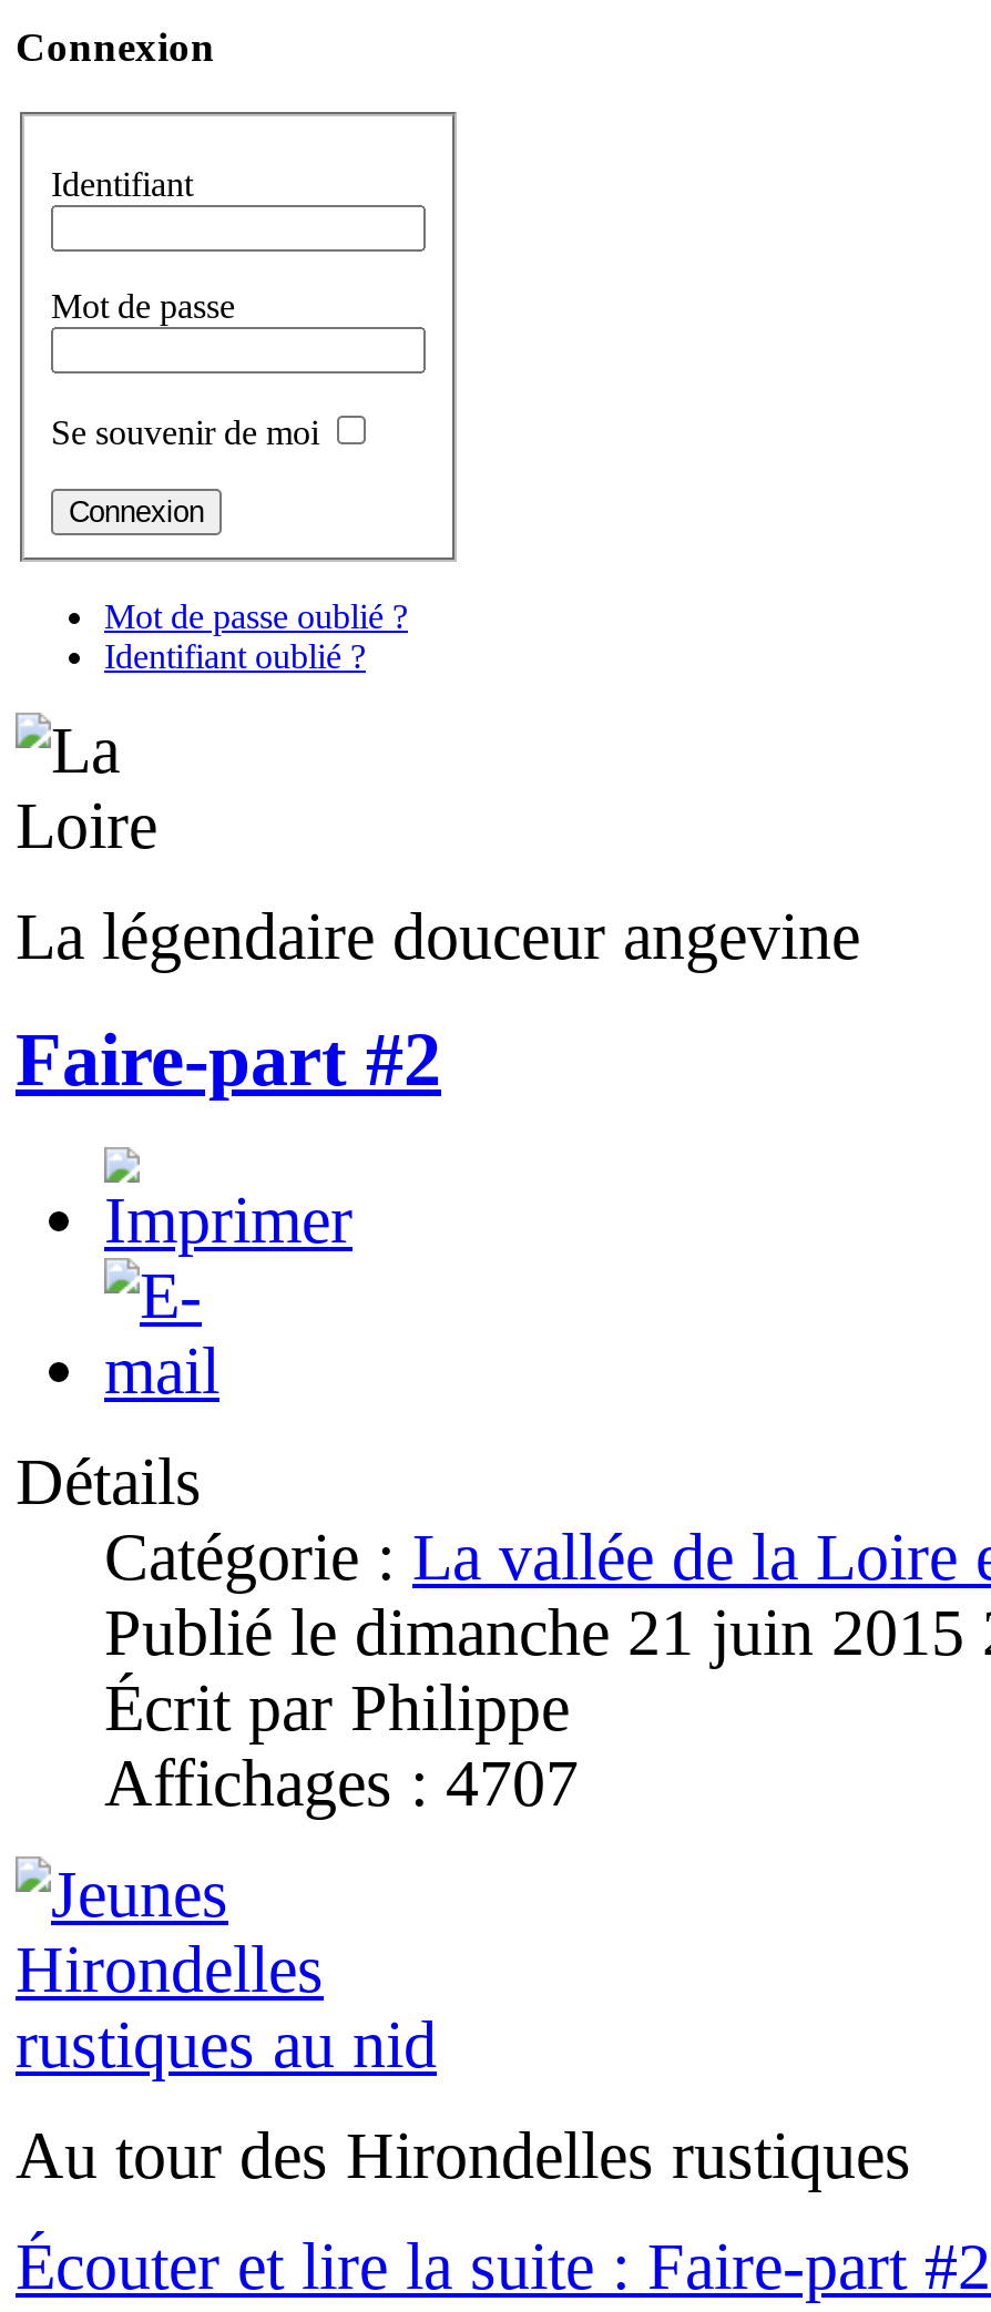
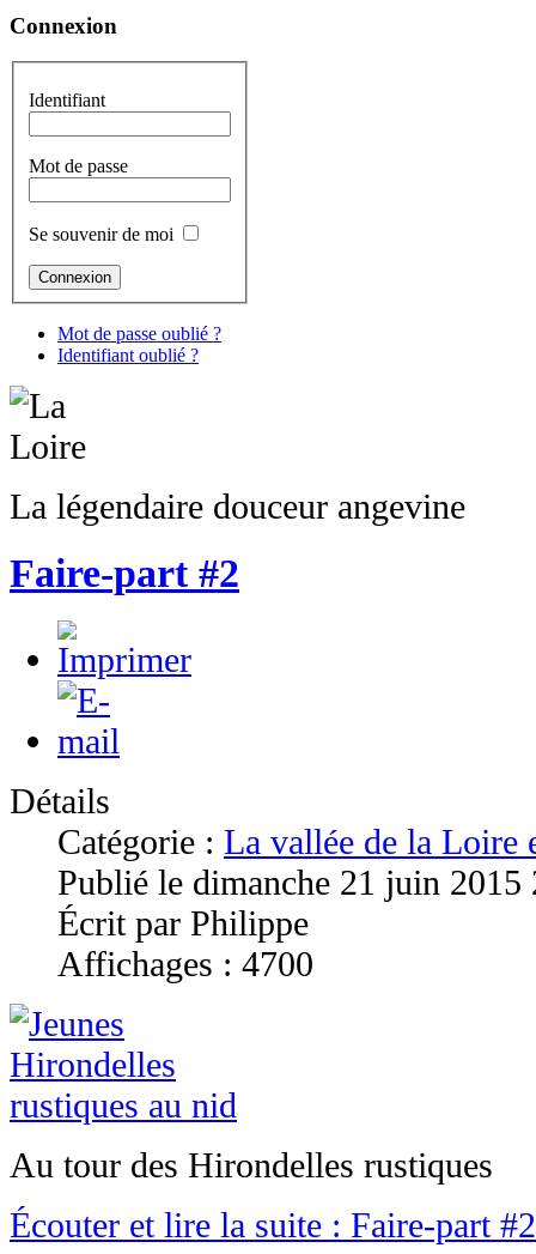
- Affichages : 4707
+ Affichages : 4700
